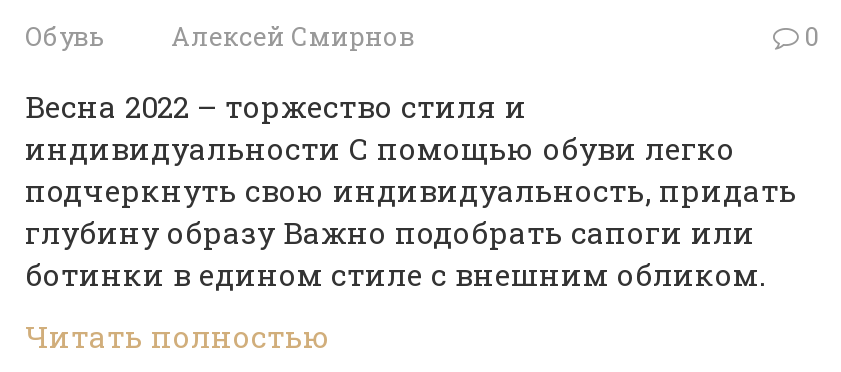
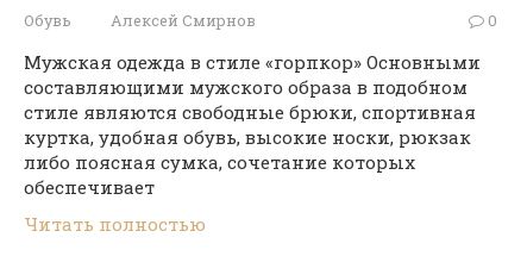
- Весна 2022 – торжество стиля и
- индивидуальности С помощью обуви легко
- подчеркнуть свою индивидуальность, придать
- глубину образу Важно подобрать сапоги или
- ботинки в едином стиле с внешним обликом.
+ Мужская одежда в стиле «горпкор» Основными
+ составляющими мужского образа в подобном
+ стиле являются свободные брюки, спортивная
+ куртка, удобная обувь, высокие носки, рюкзак
+ либо поясная сумка, сочетание которых
+ обеспечивает
